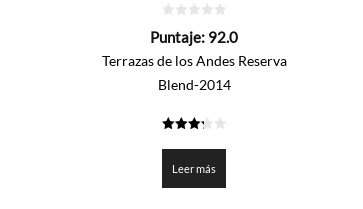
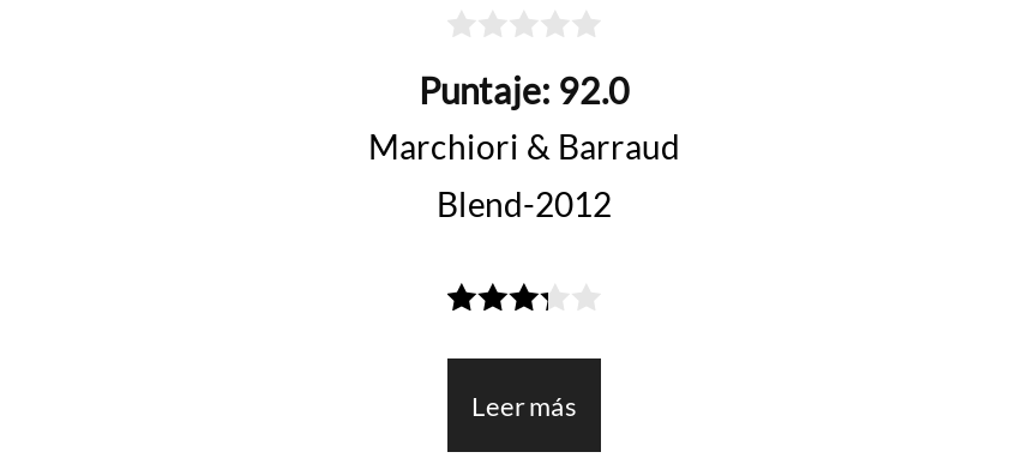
- Terrazas de los Andes Reserva
- Blend-2014
+ Marchiori & Barraud
+ Blend-2012
